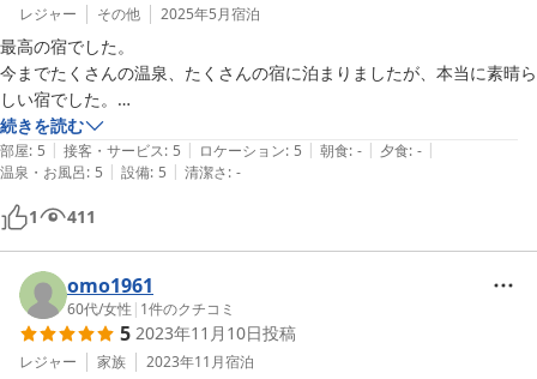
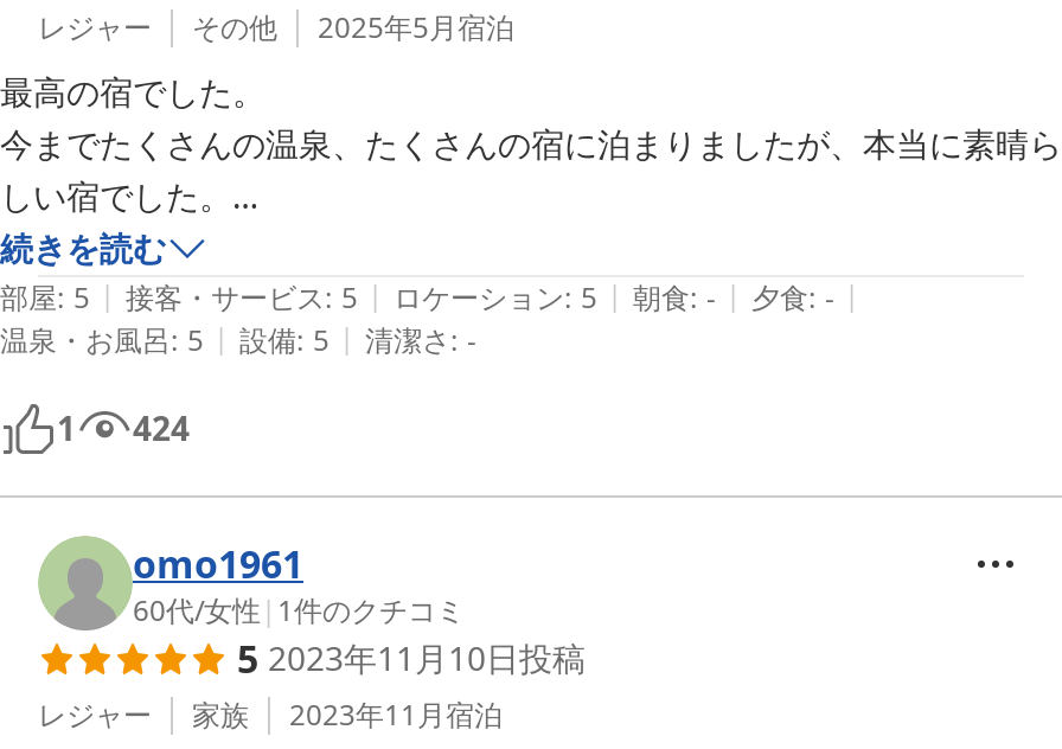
- 1 411
+ 1 424
